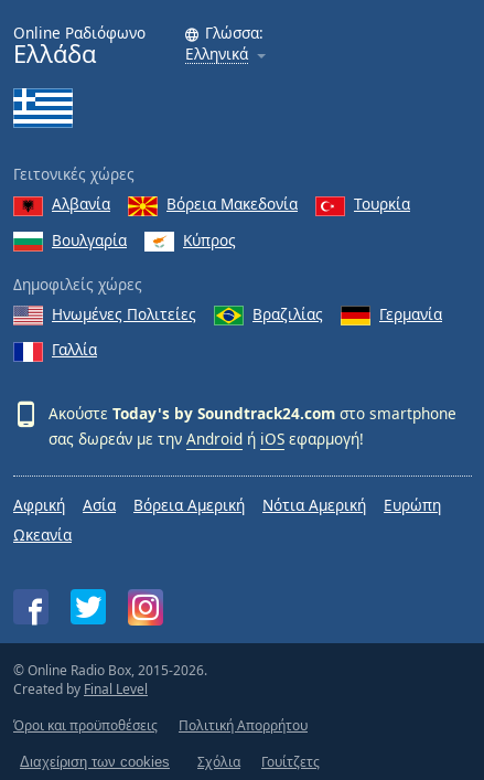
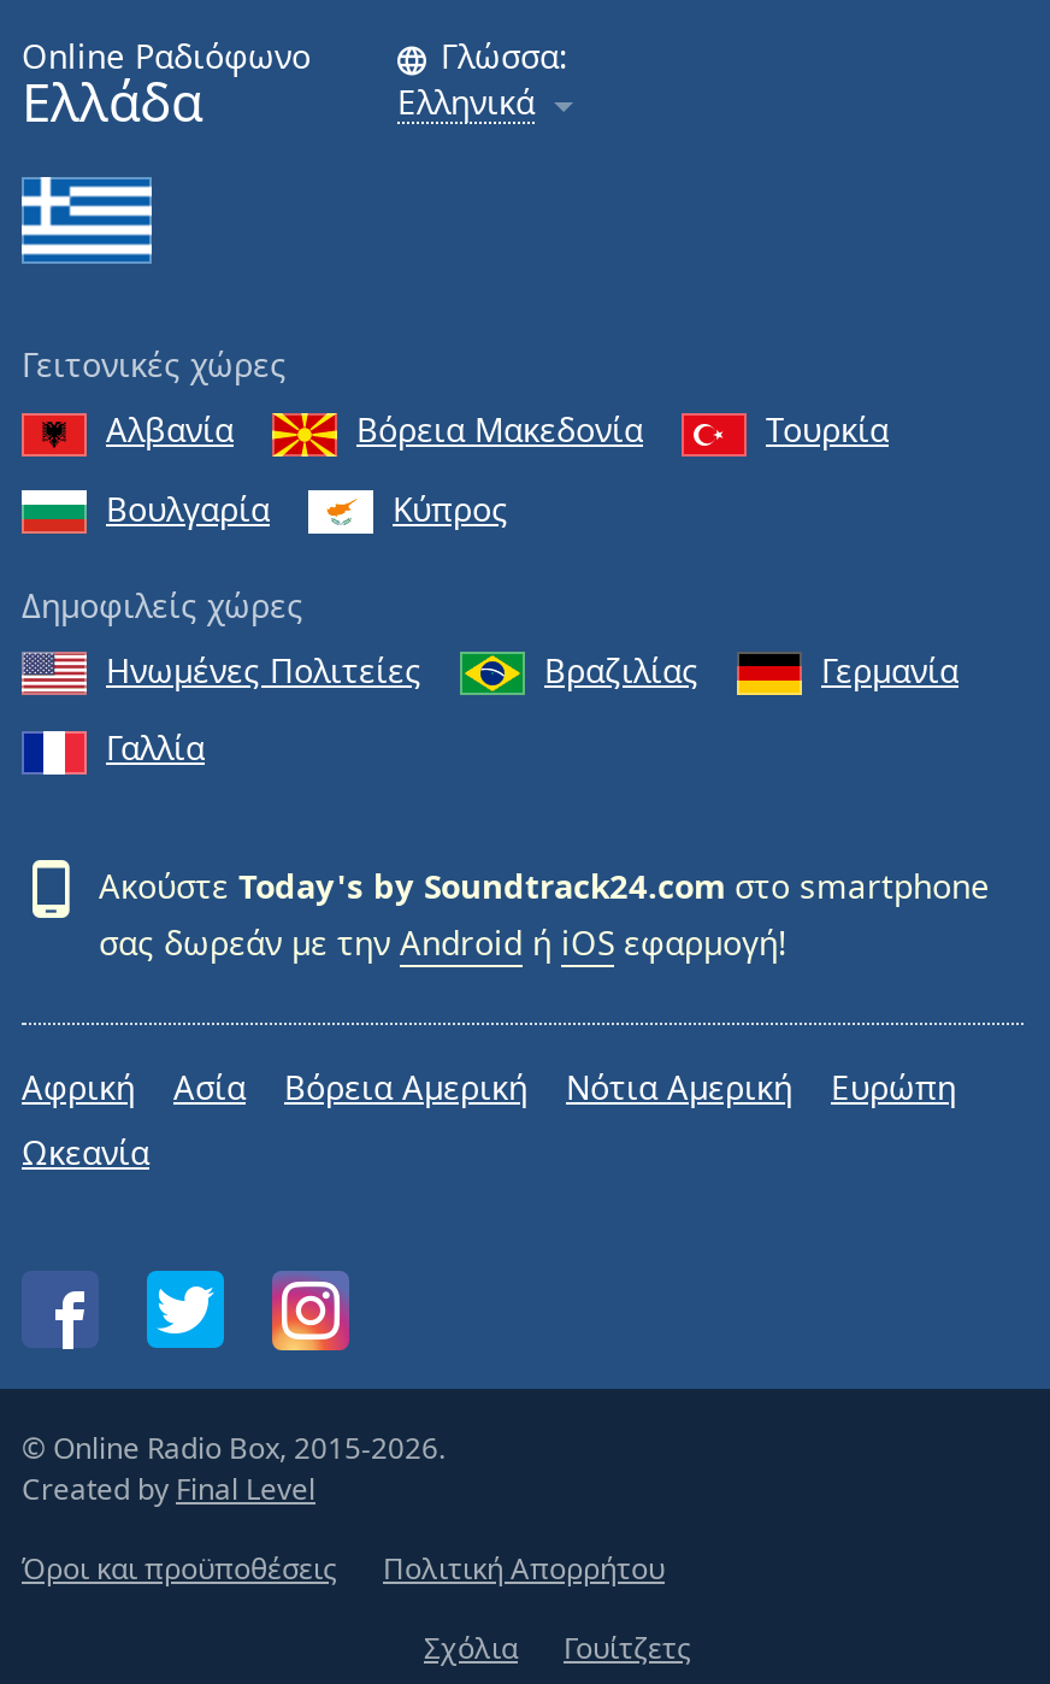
- Διαχείριση των cookies
